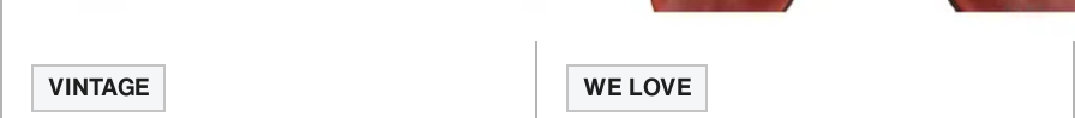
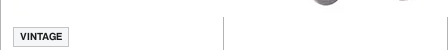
- WE LOVE
